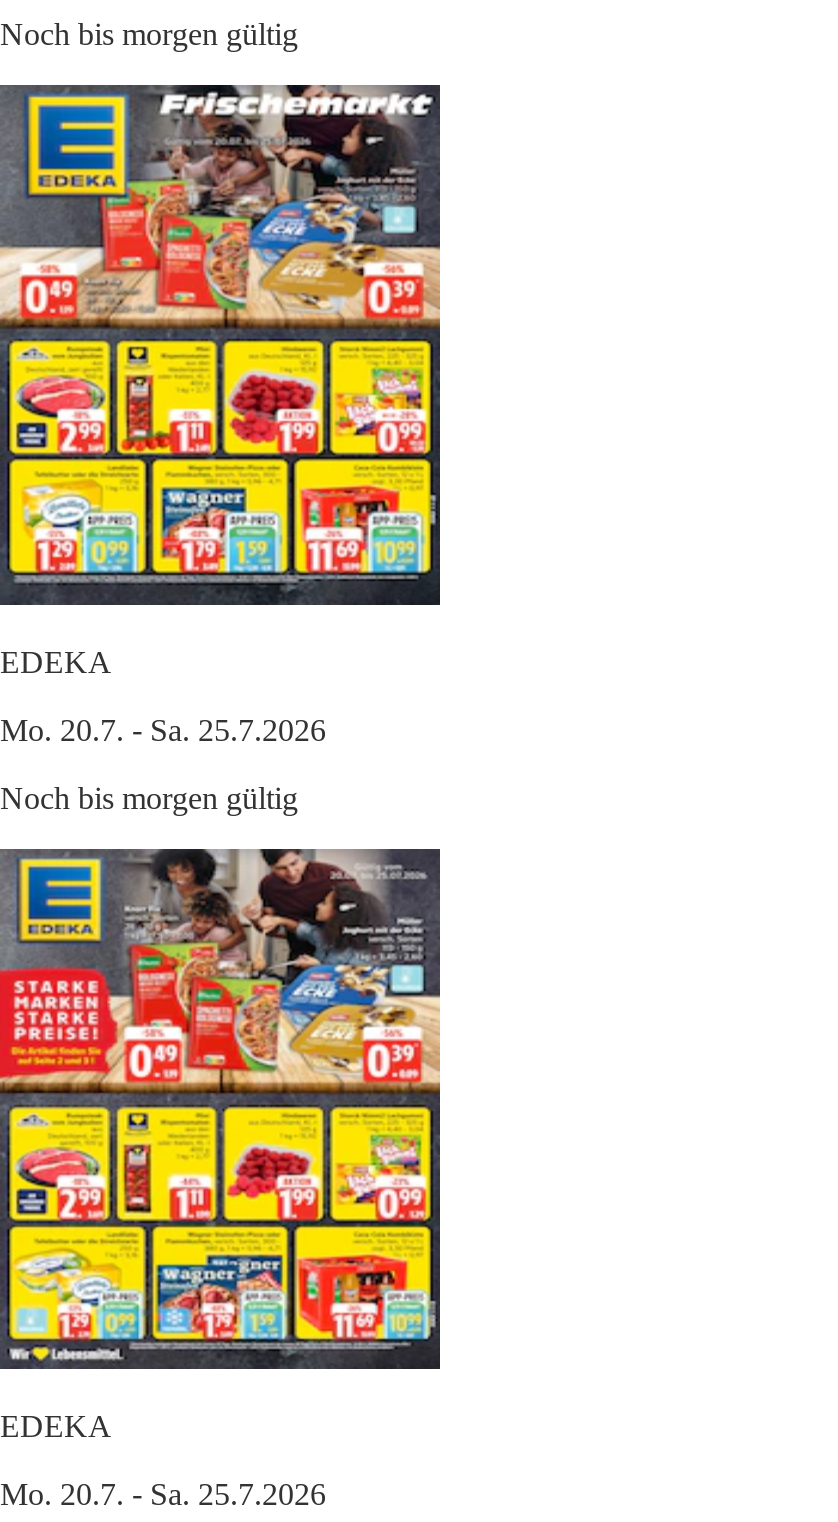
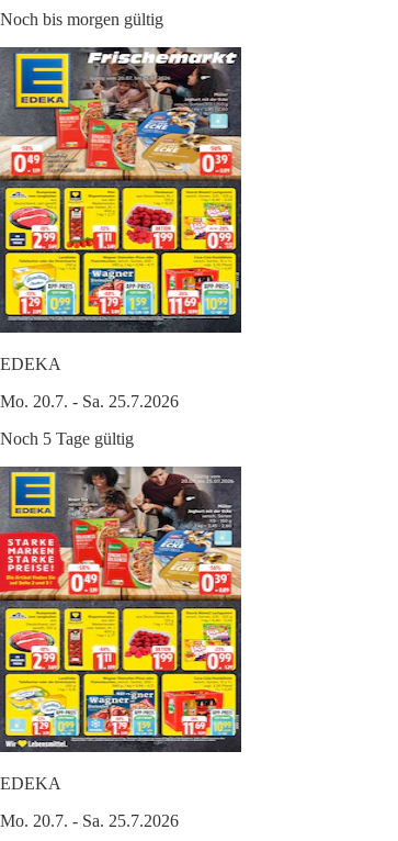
- Noch bis morgen gültig
+ Noch 5 Tage gültig
